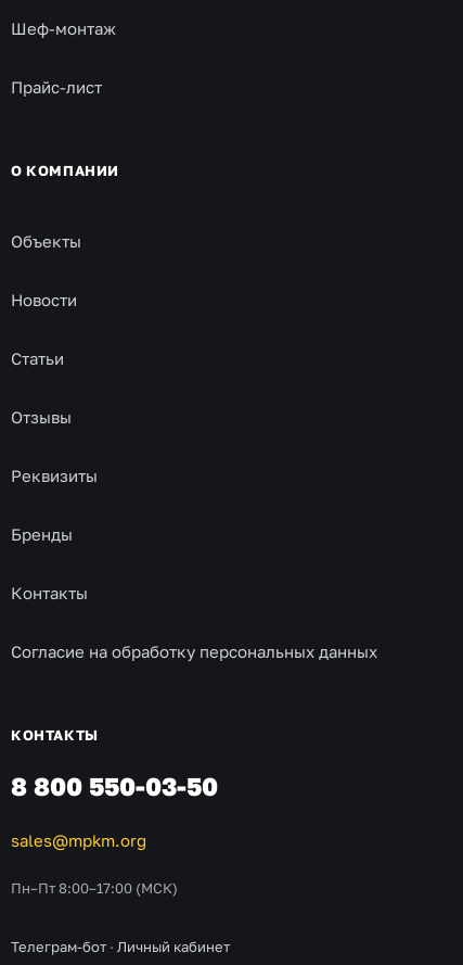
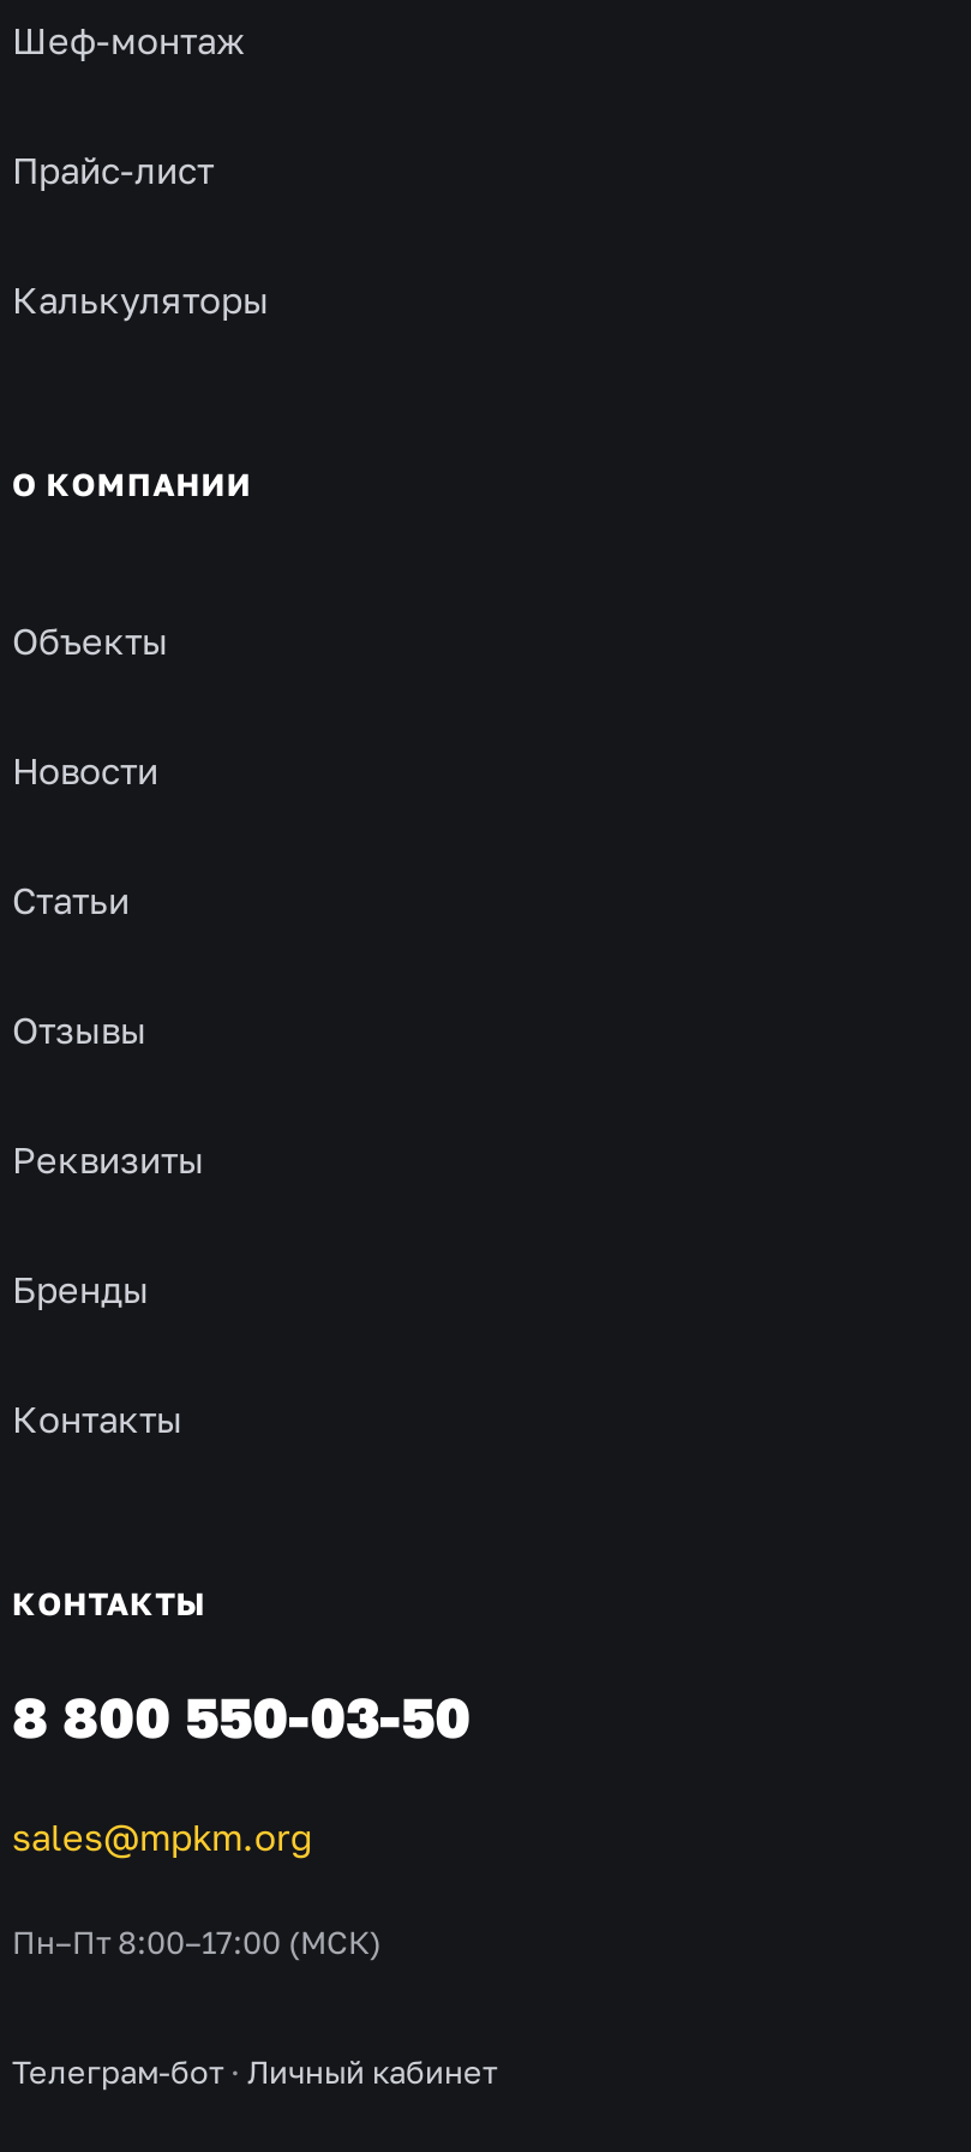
+ Калькуляторы

moved down: О КОМПАНИИ | Объекты | Новости | Статьи | Отзывы | Реквизиты | Бренды | Контакты

- Согласие на обработку персональных данных
